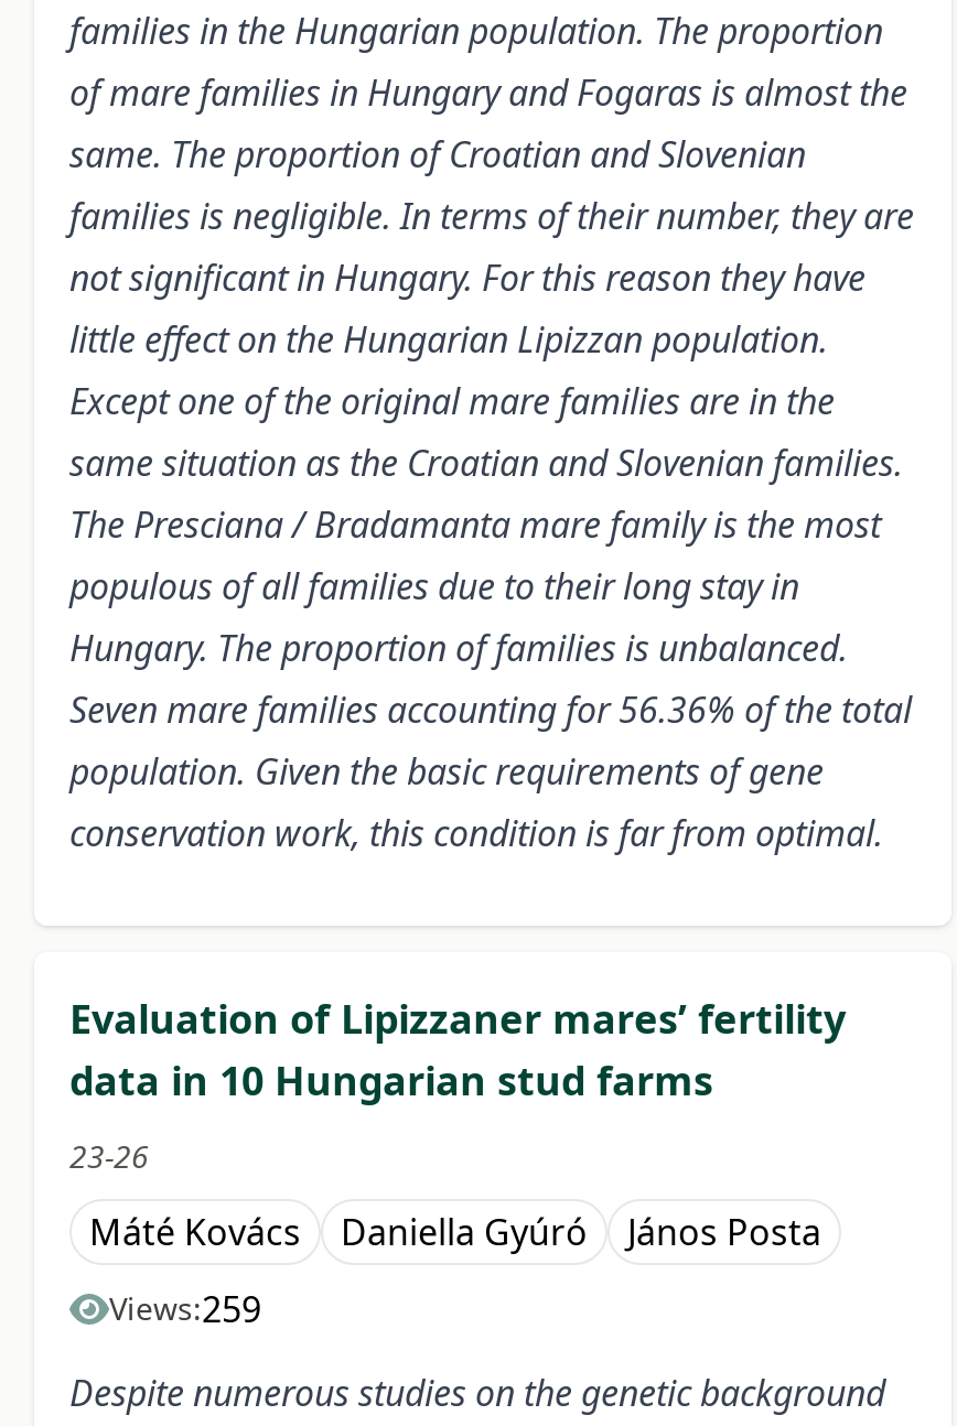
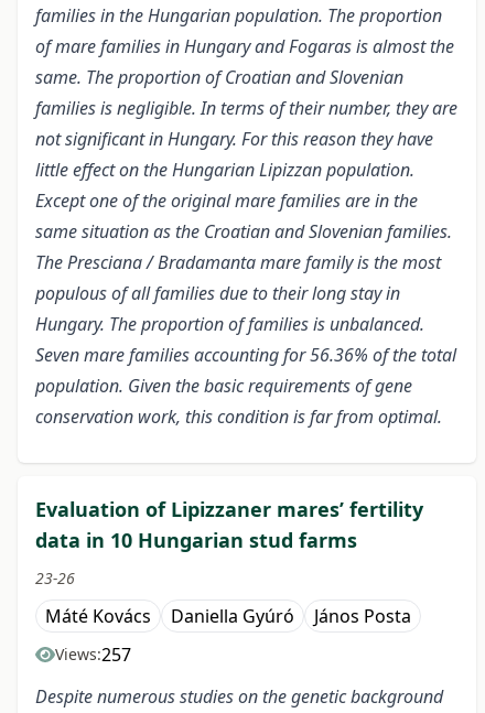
- Views:259
+ Views:257
